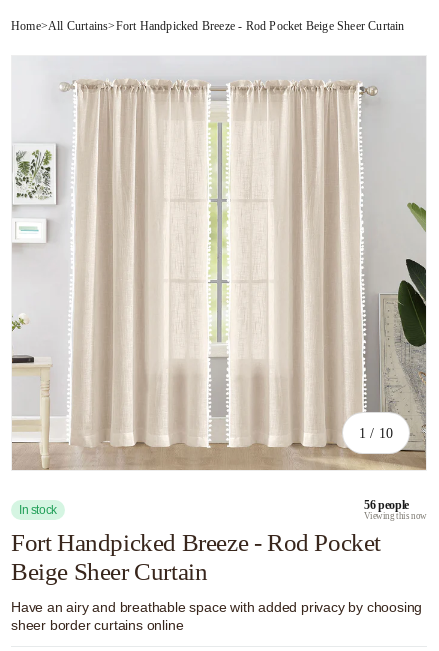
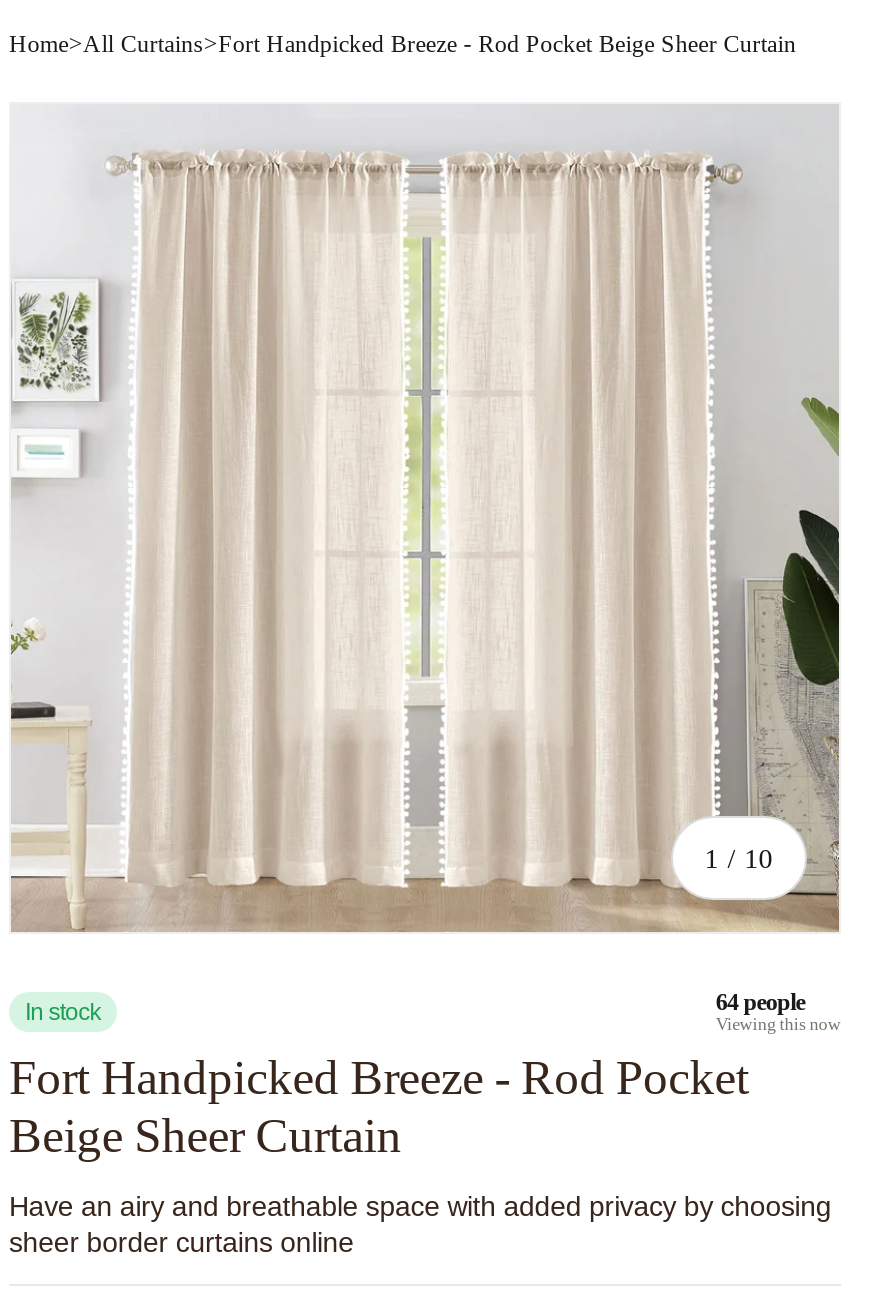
- 56 people
+ 64 people
